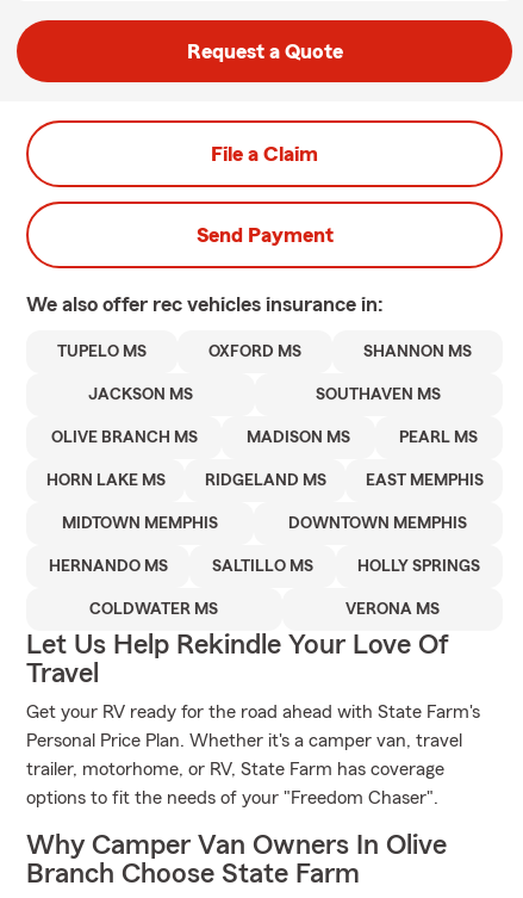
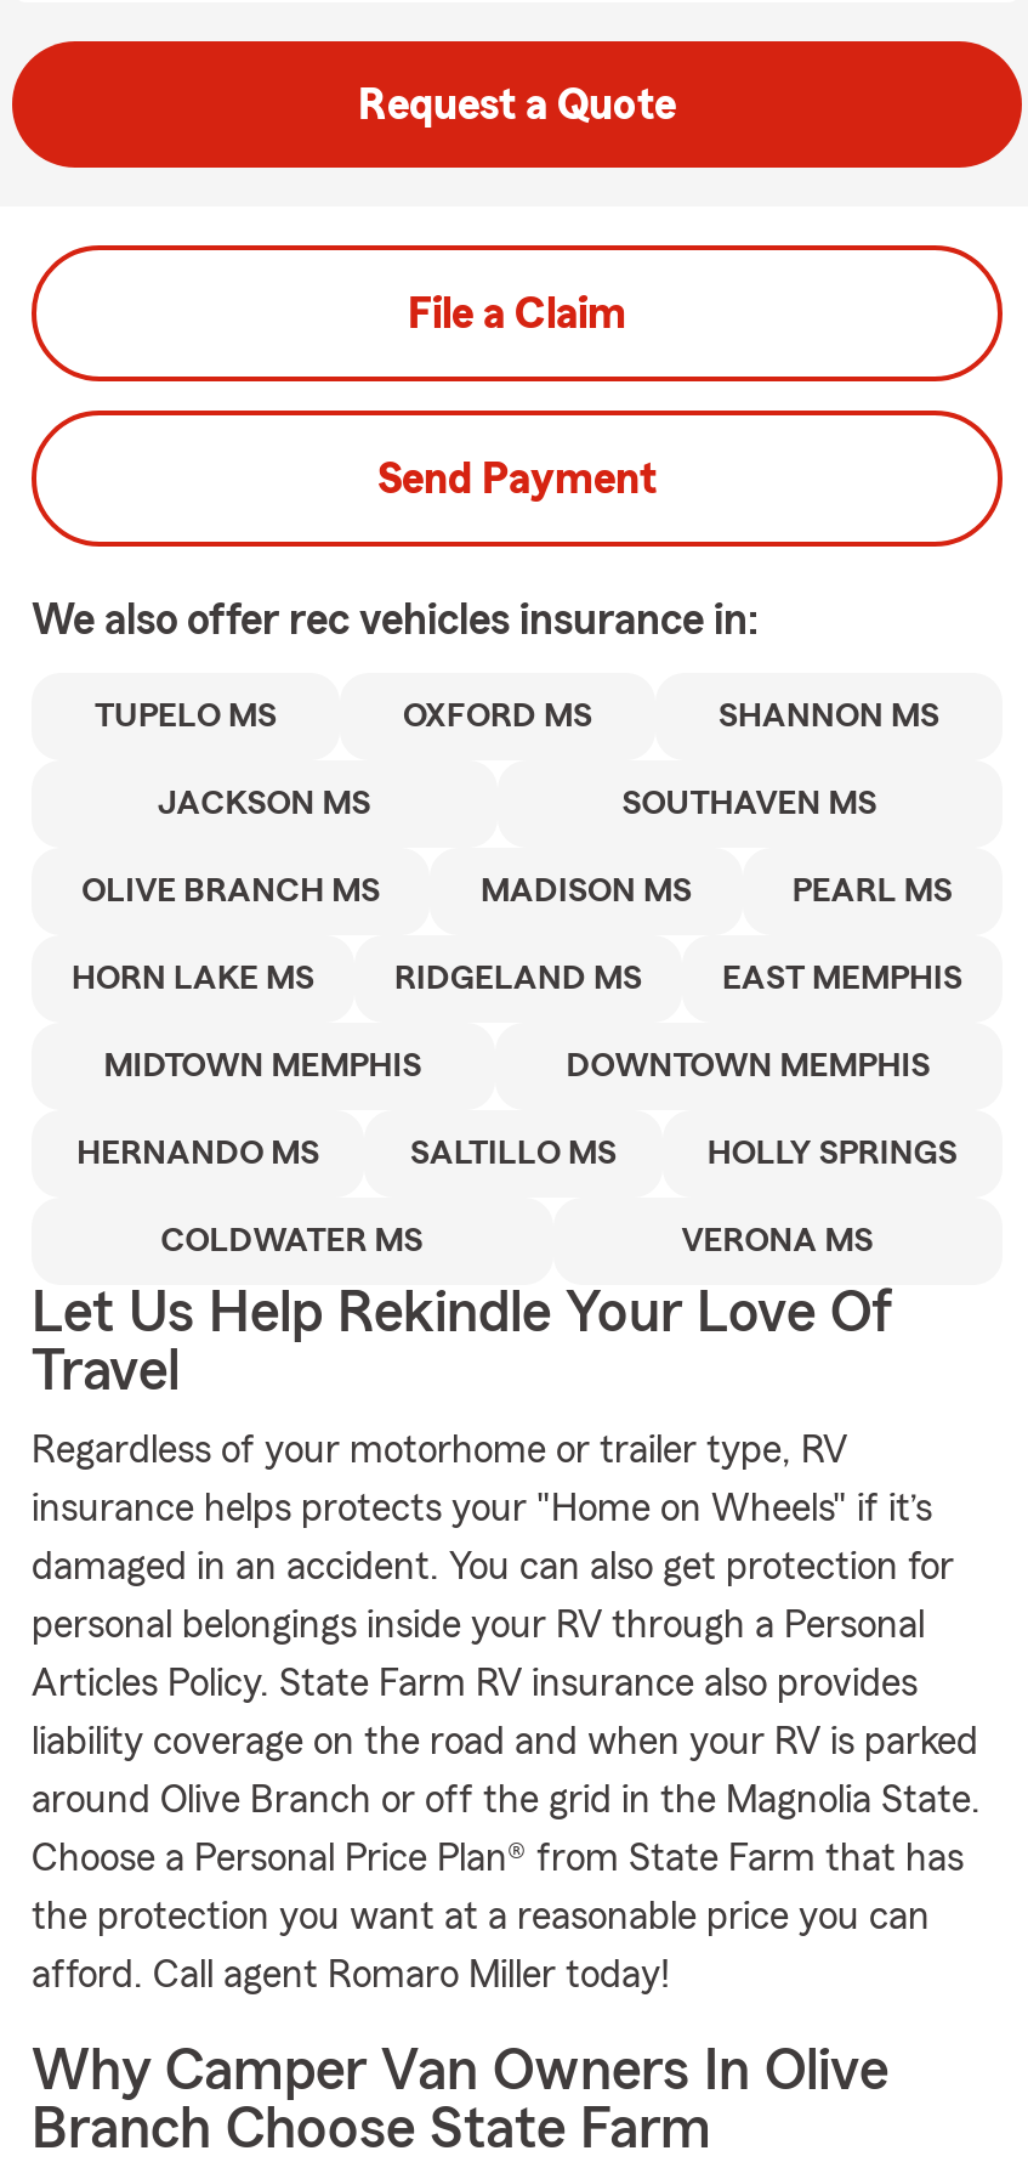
- Get your RV ready for the road ahead with State Farm's
- Personal Price Plan. Whether it's a camper van, travel
- trailer, motorhome, or RV, State Farm has coverage
- options to fit the needs of your "Freedom Chaser".
+ Regardless of your motorhome or trailer type, RV
+ insurance helps protects your "Home on Wheels" if it’s
+ damaged in an accident. You can also get protection for
+ personal belongings inside your RV through a Personal
+ Articles Policy. State Farm RV insurance also provides
+ liability coverage on the road and when your RV is parked
+ around Olive Branch or off the grid in the Magnolia State.
+ Choose a Personal Price Plan® from State Farm that has
+ the protection you want at a reasonable price you can
+ afford. Call agent Romaro Miller today!
